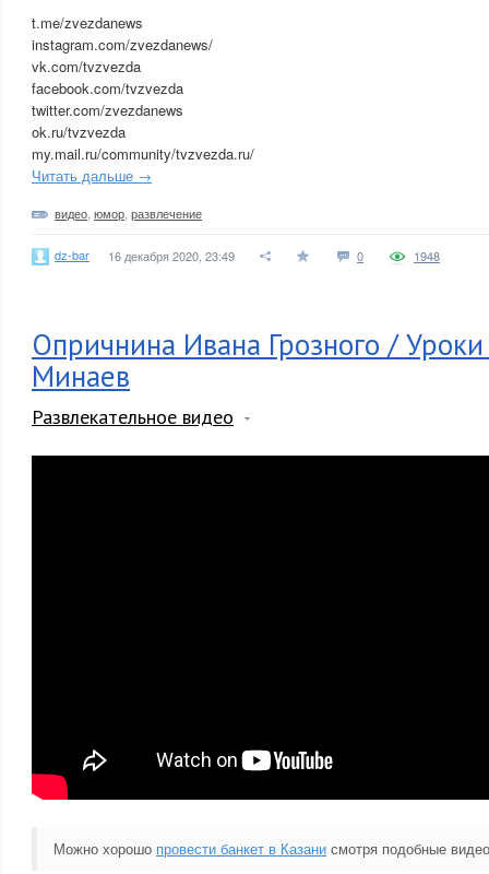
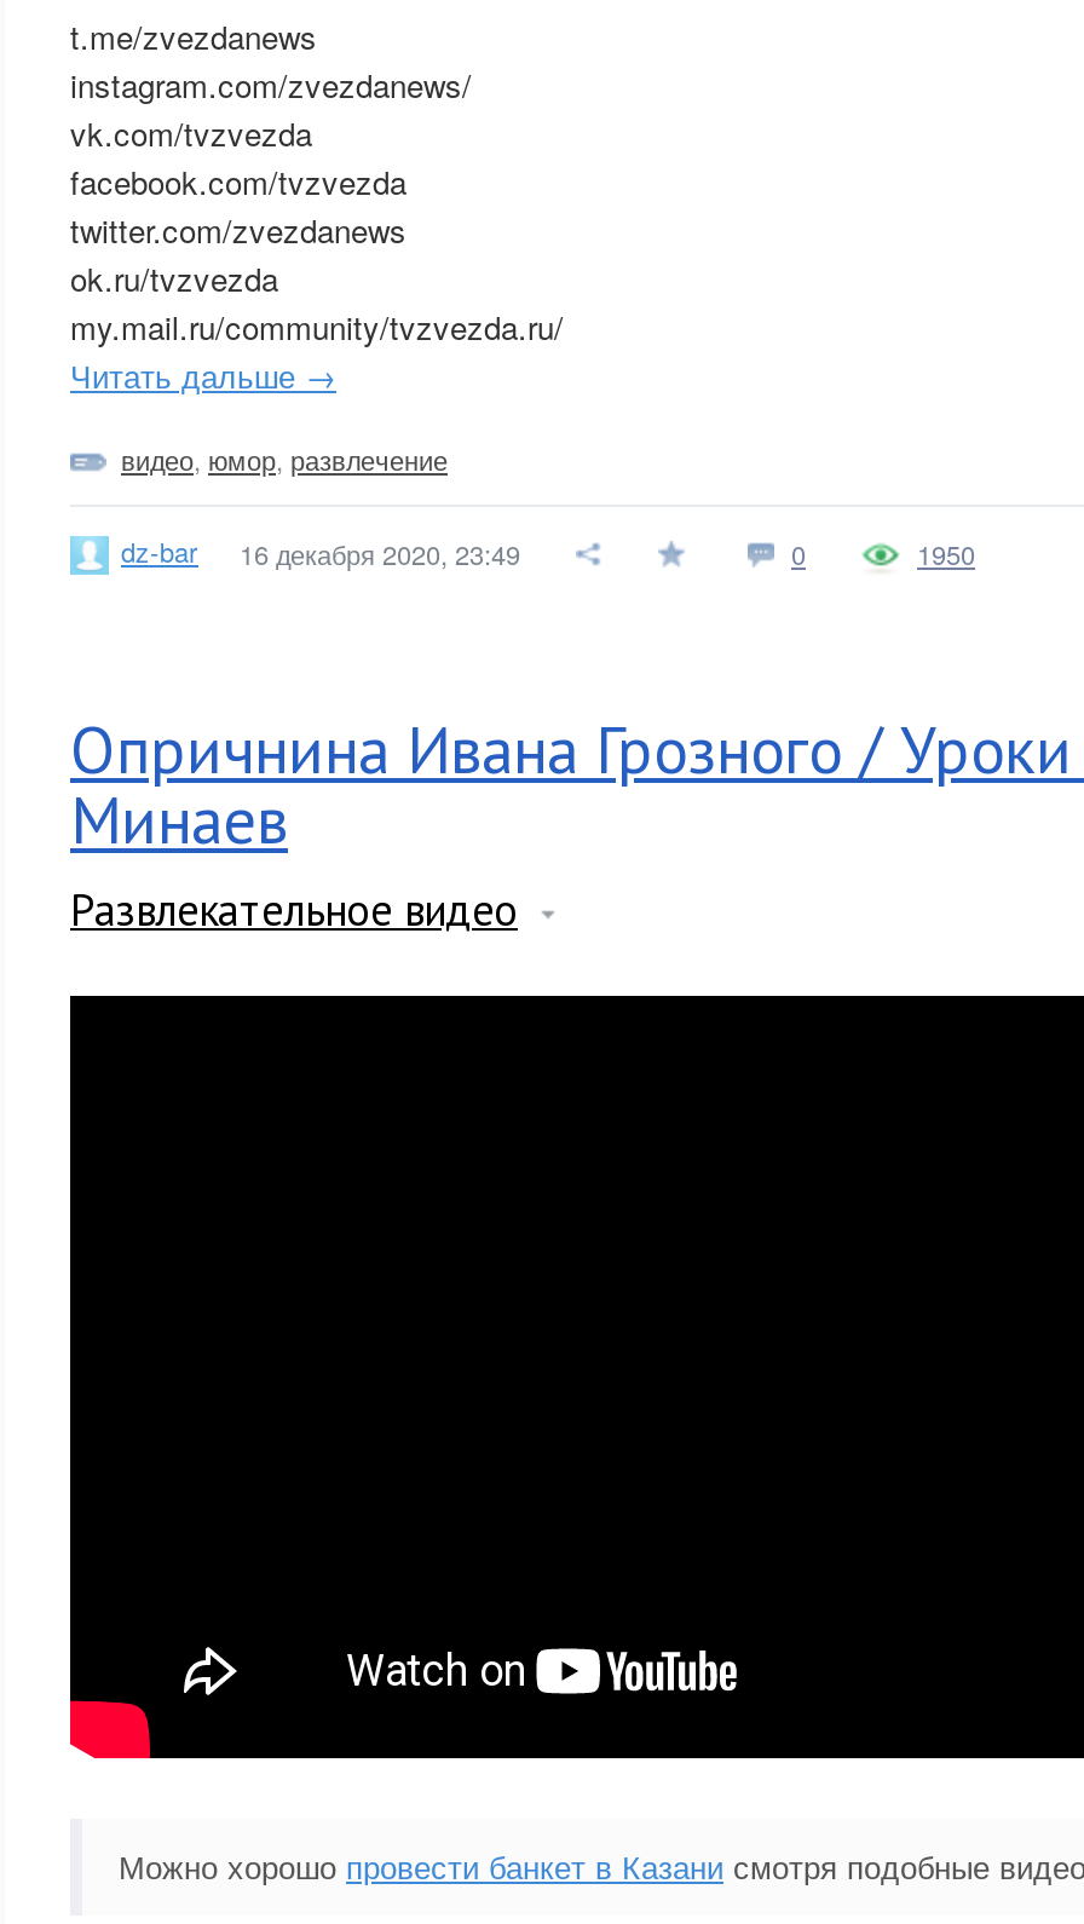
- 1948
+ 1950
